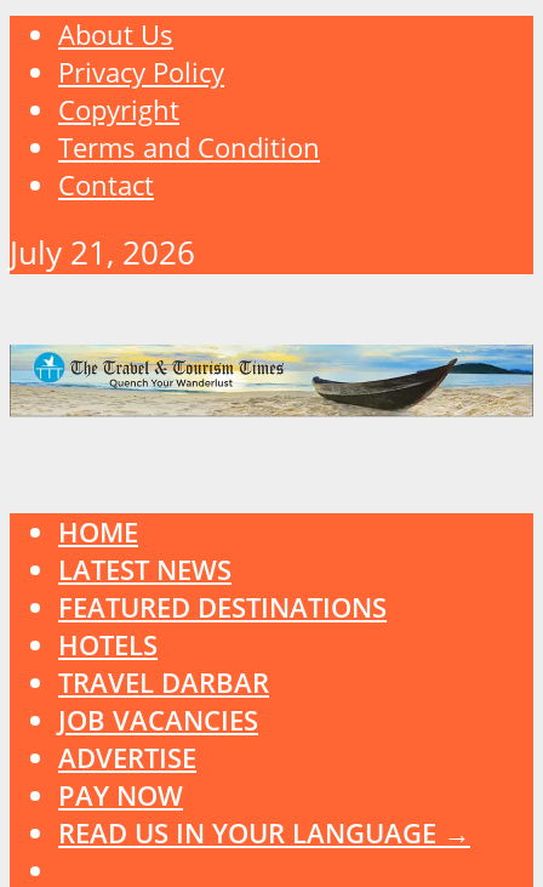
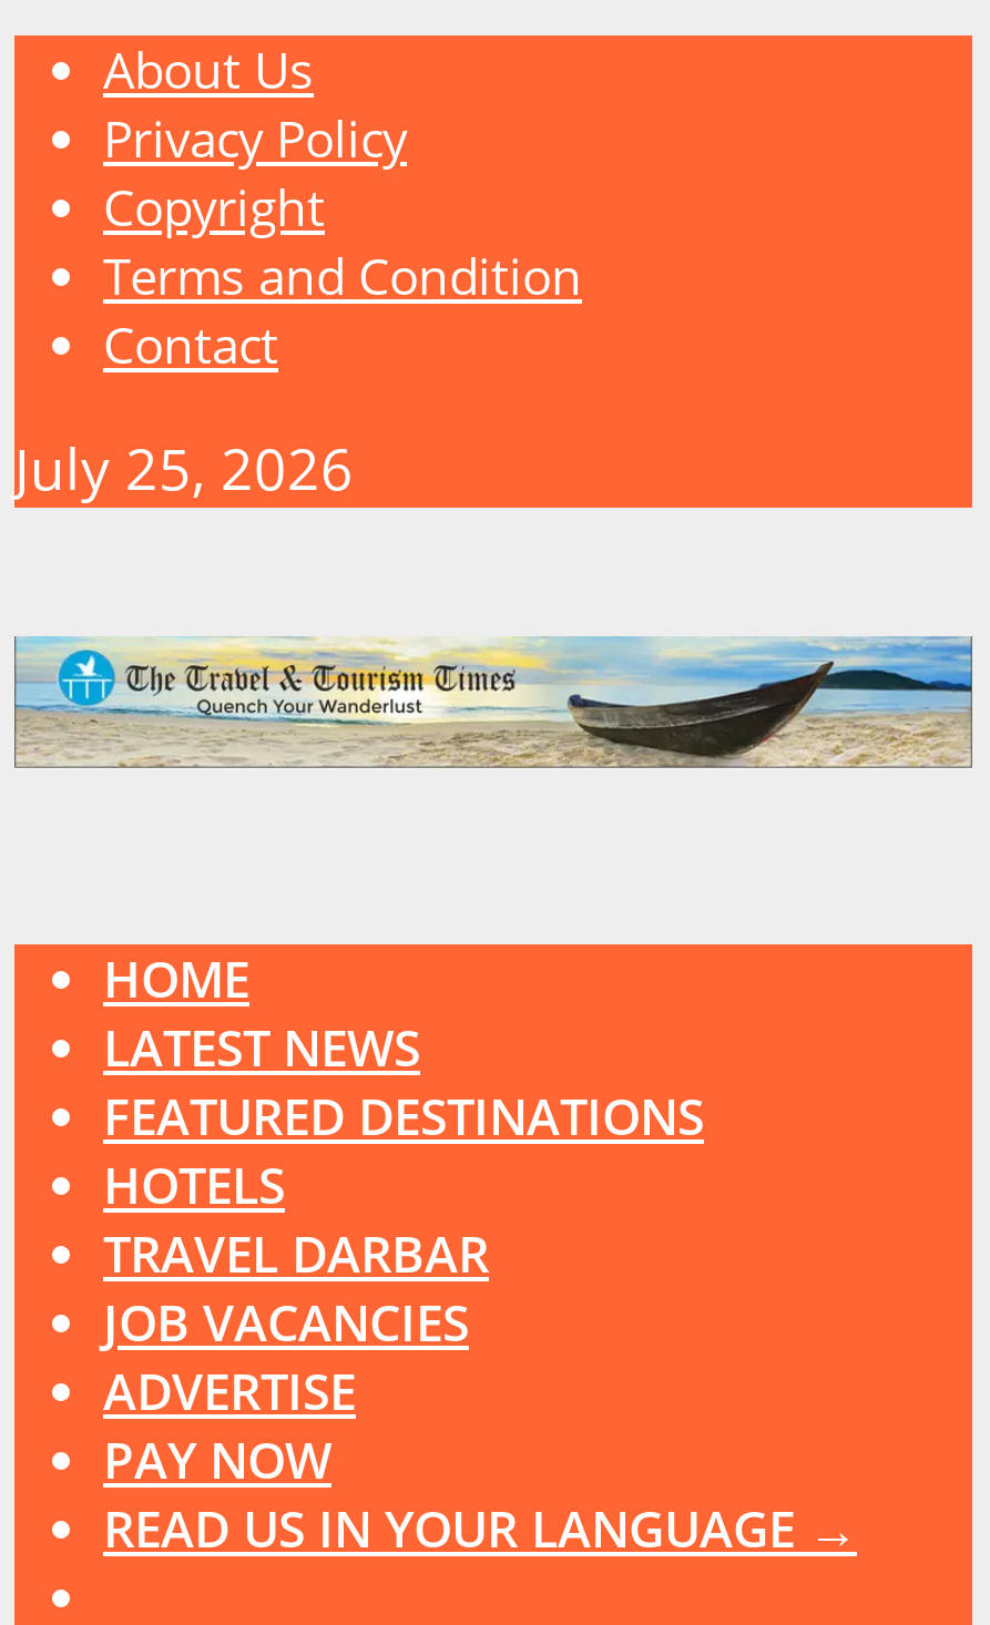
- July 21, 2026
+ July 25, 2026
